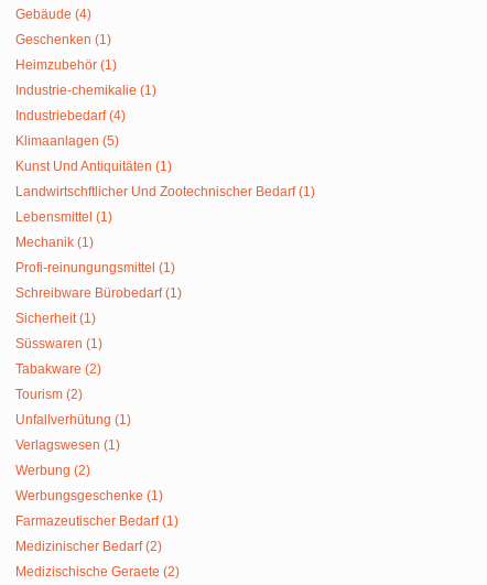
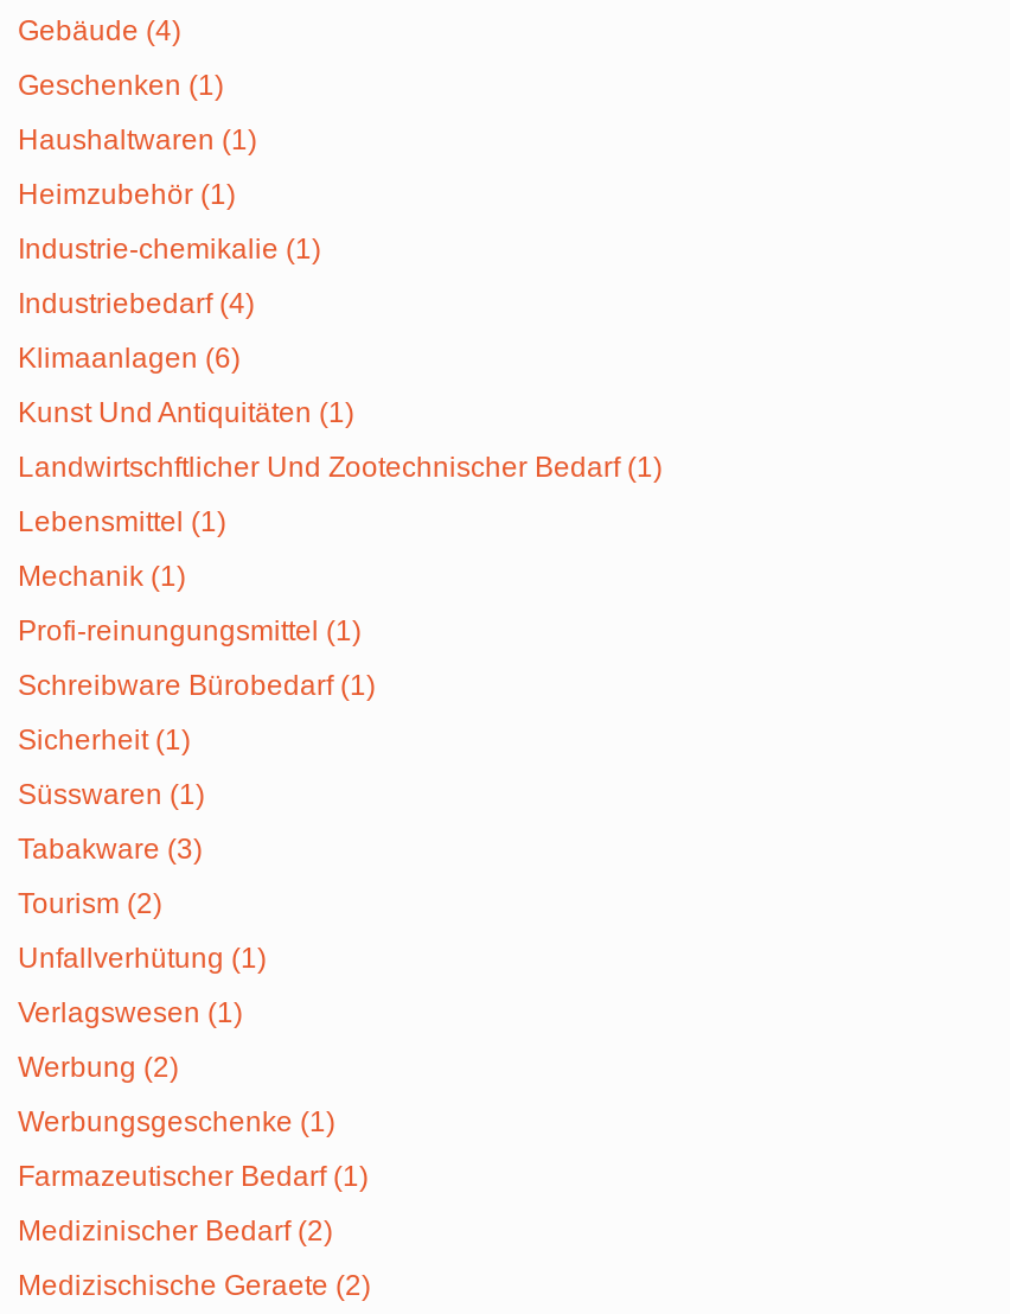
+ Haushaltwaren (1)

- Klimaanlagen (5)
+ Klimaanlagen (6)

- Tabakware (2)
+ Tabakware (3)
